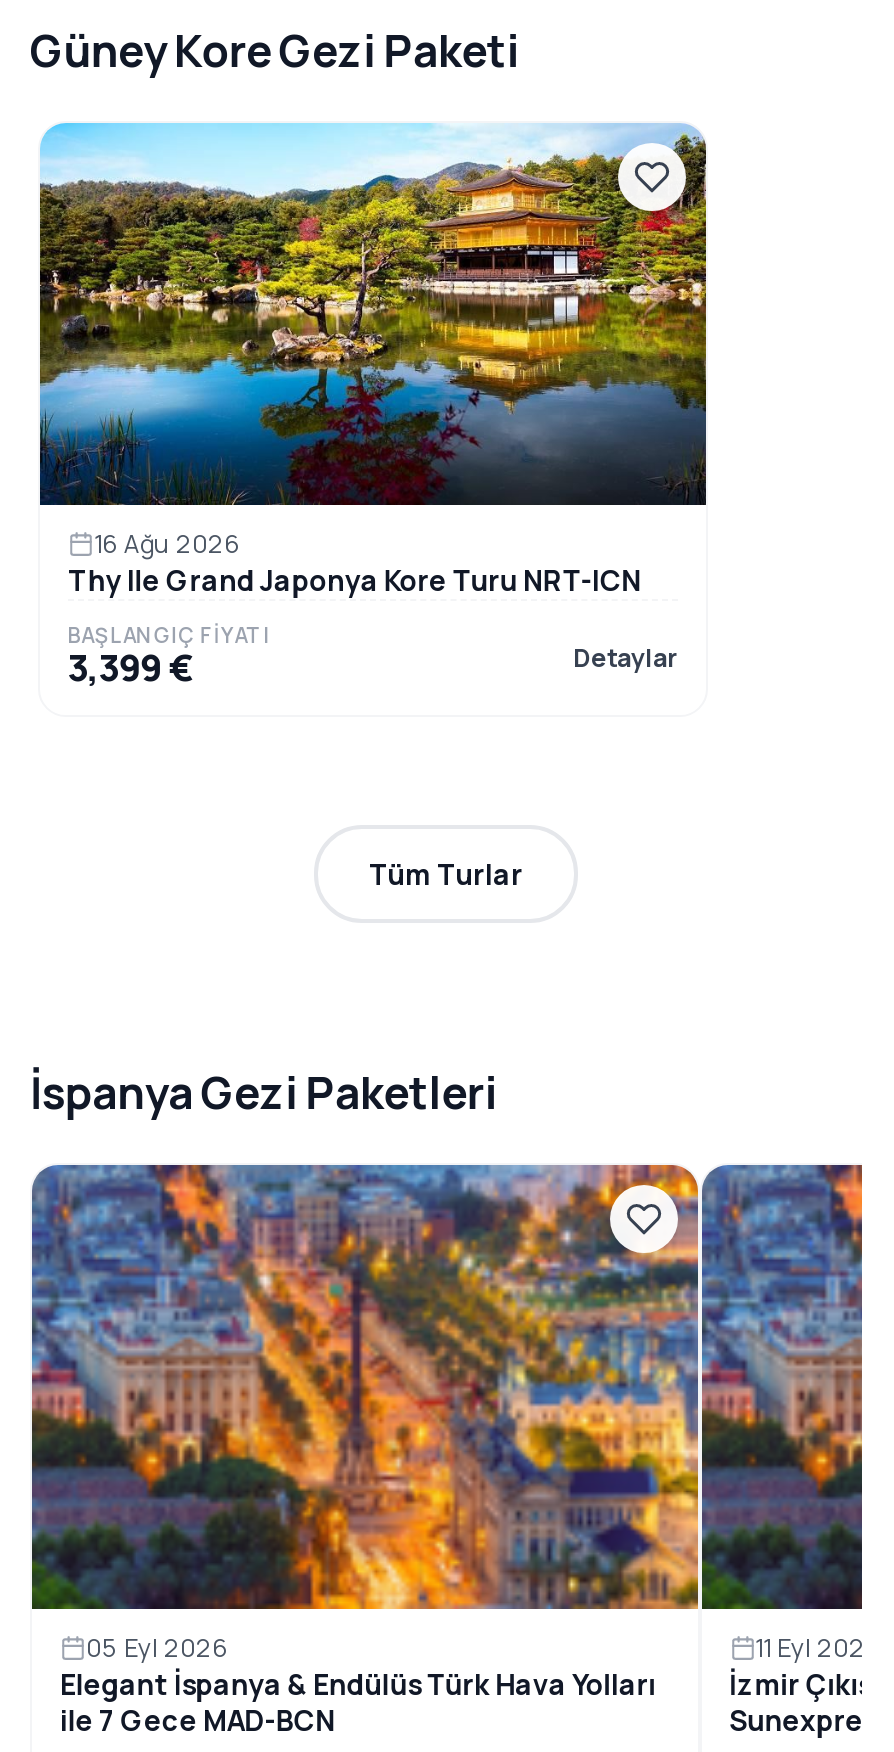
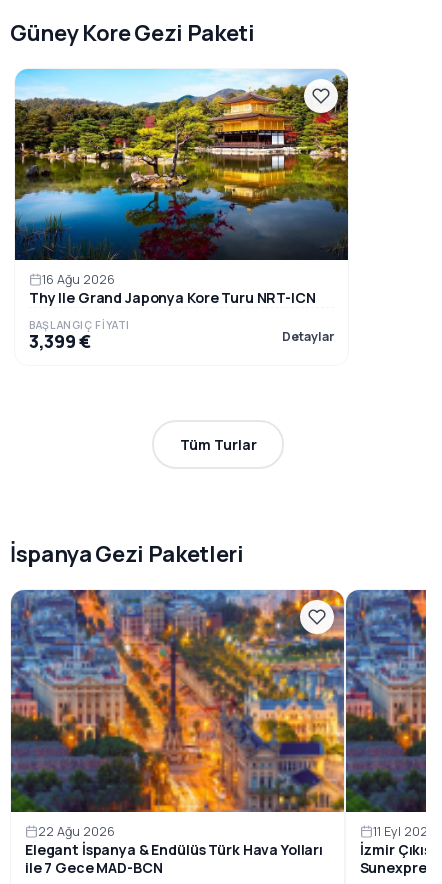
- 05 Eyl 2026
+ 22 Ağu 2026
